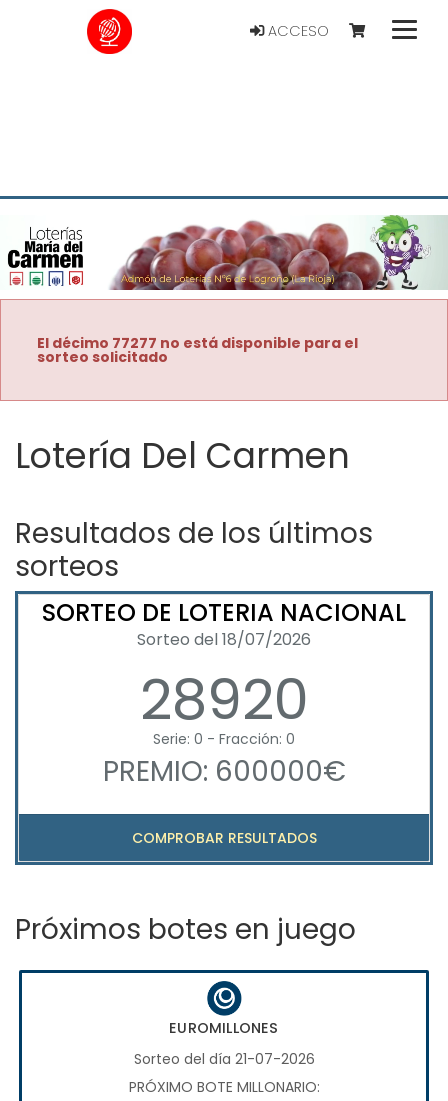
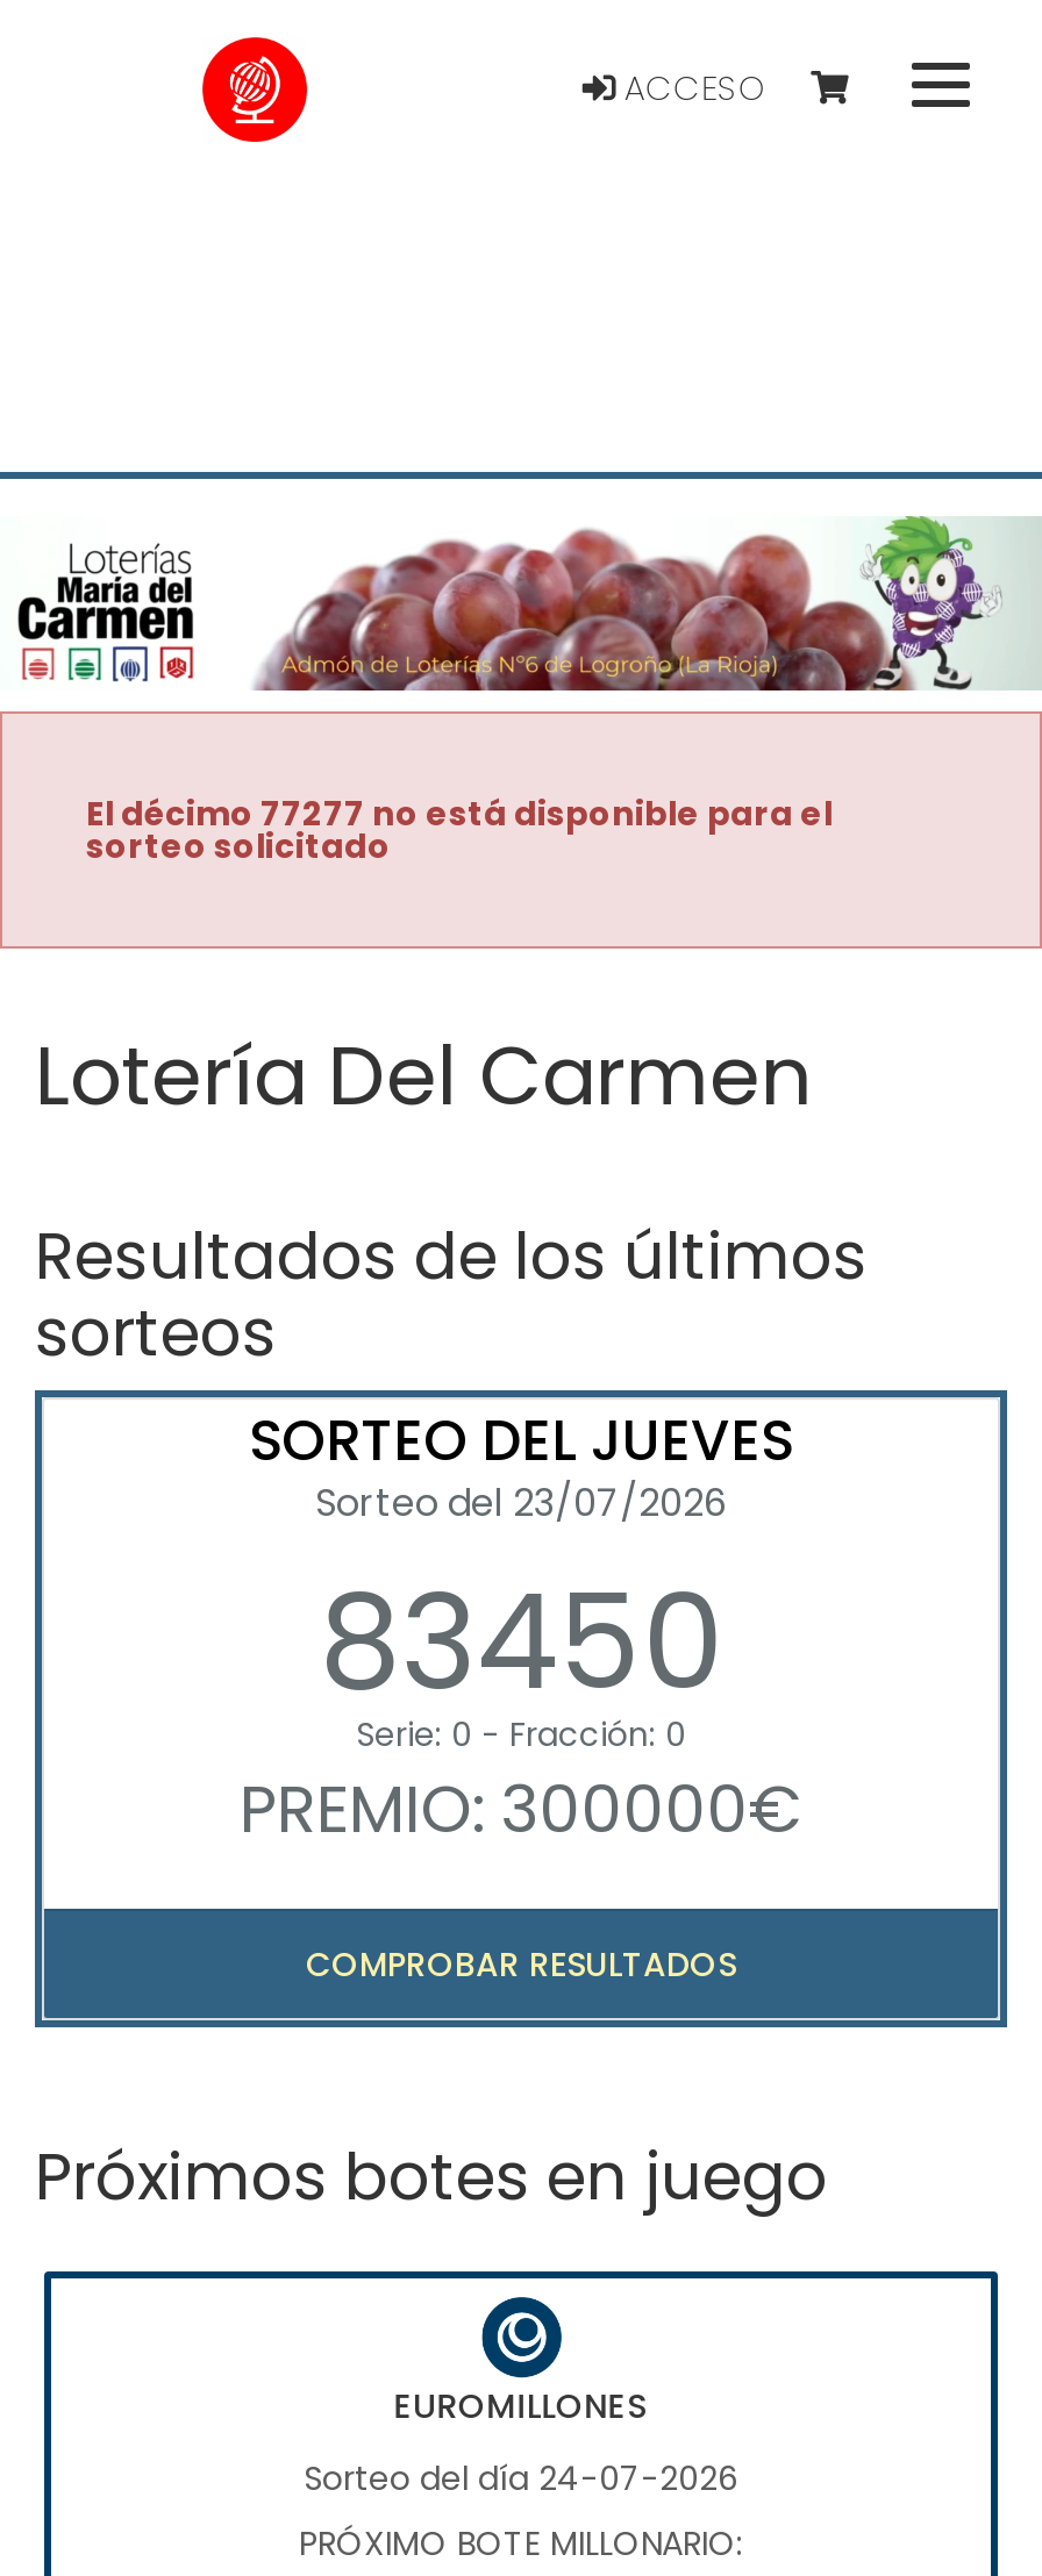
- SORTEO DE LOTERIA NACIONAL
- Sorteo del 18/07/2026
- 28920
+ SORTEO DEL JUEVES
+ Sorteo del 23/07/2026
+ 83450

- PREMIO: 600000€
+ PREMIO: 300000€

- Sorteo del día 21-07-2026
+ Sorteo del día 24-07-2026
